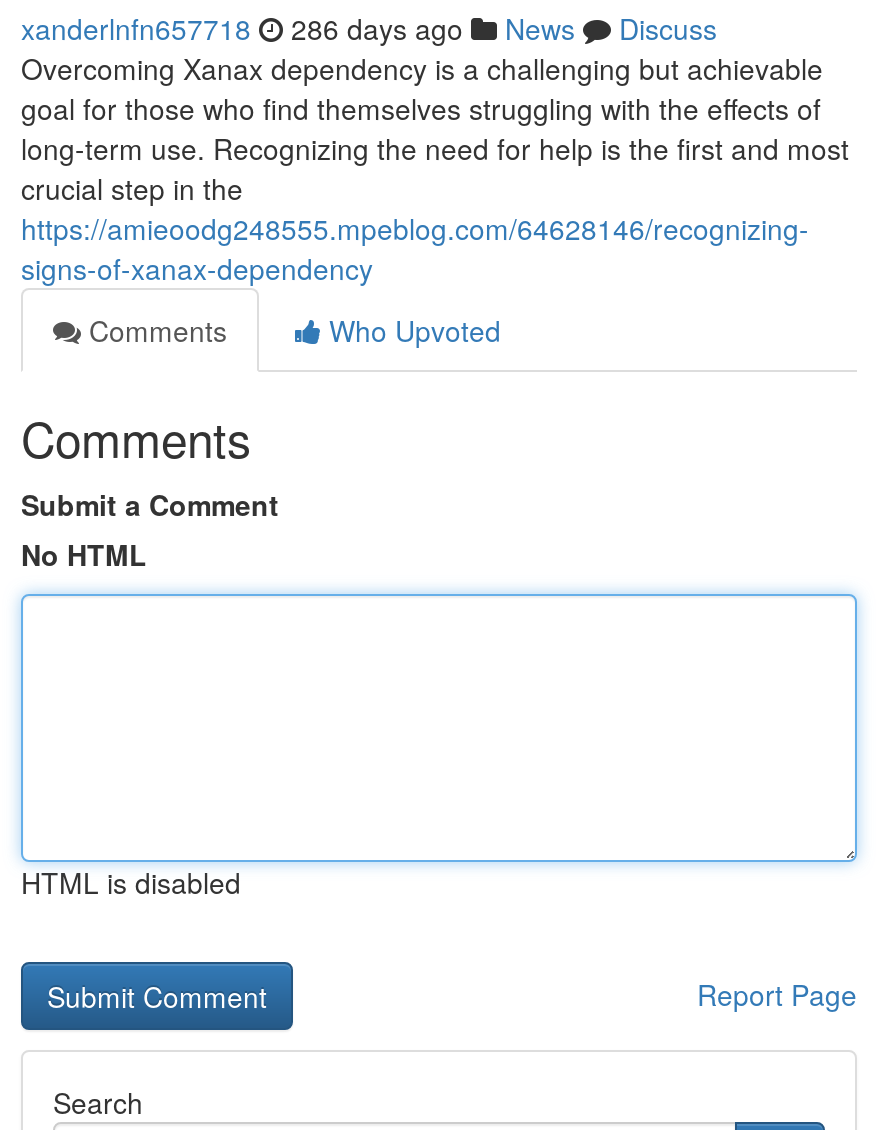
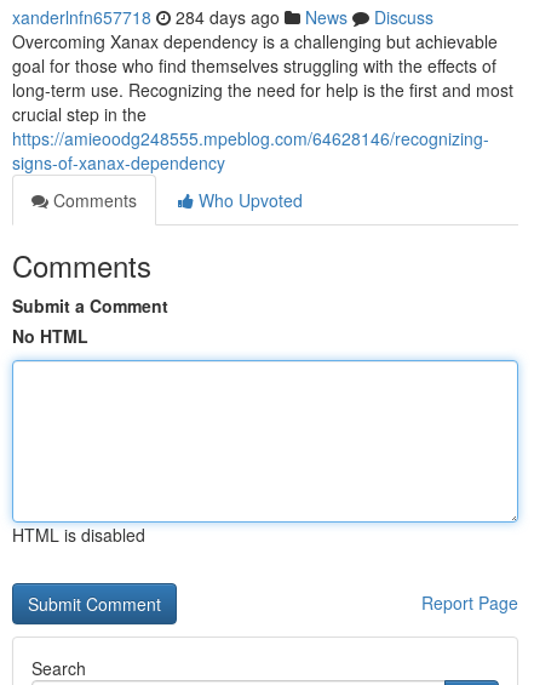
- xanderlnfn657718 286 days ago News Discuss
+ xanderlnfn657718 284 days ago News Discuss
